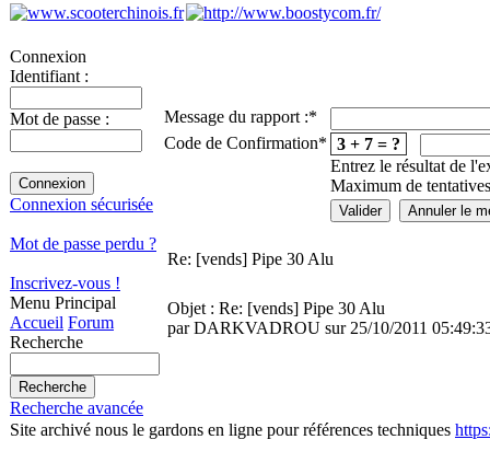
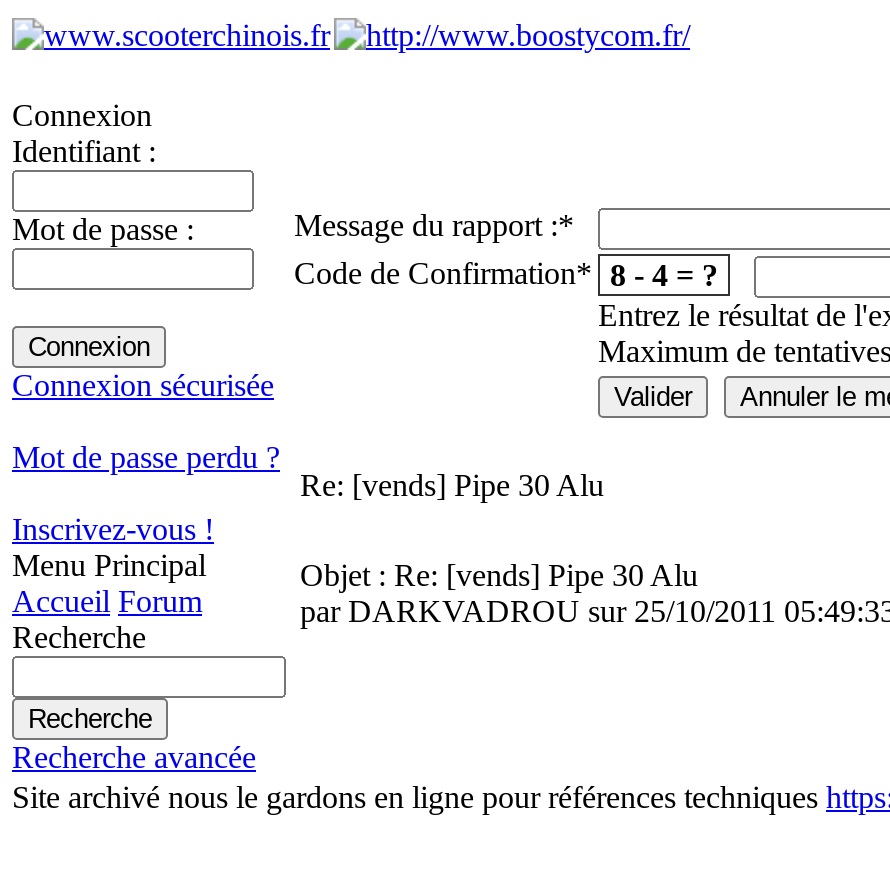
- Code de Confirmation* 3 + 7 = ?
+ Code de Confirmation* 8 - 4 = ?
